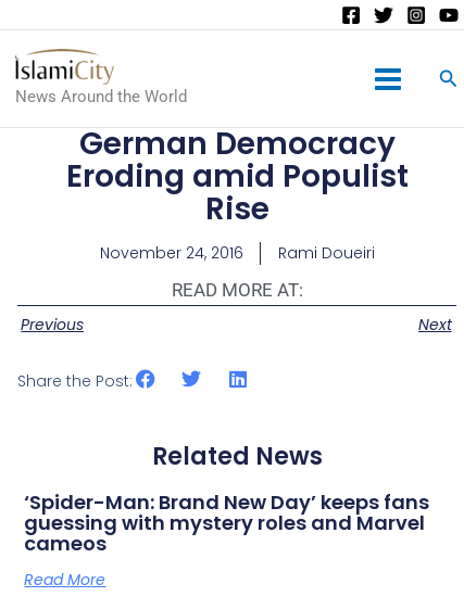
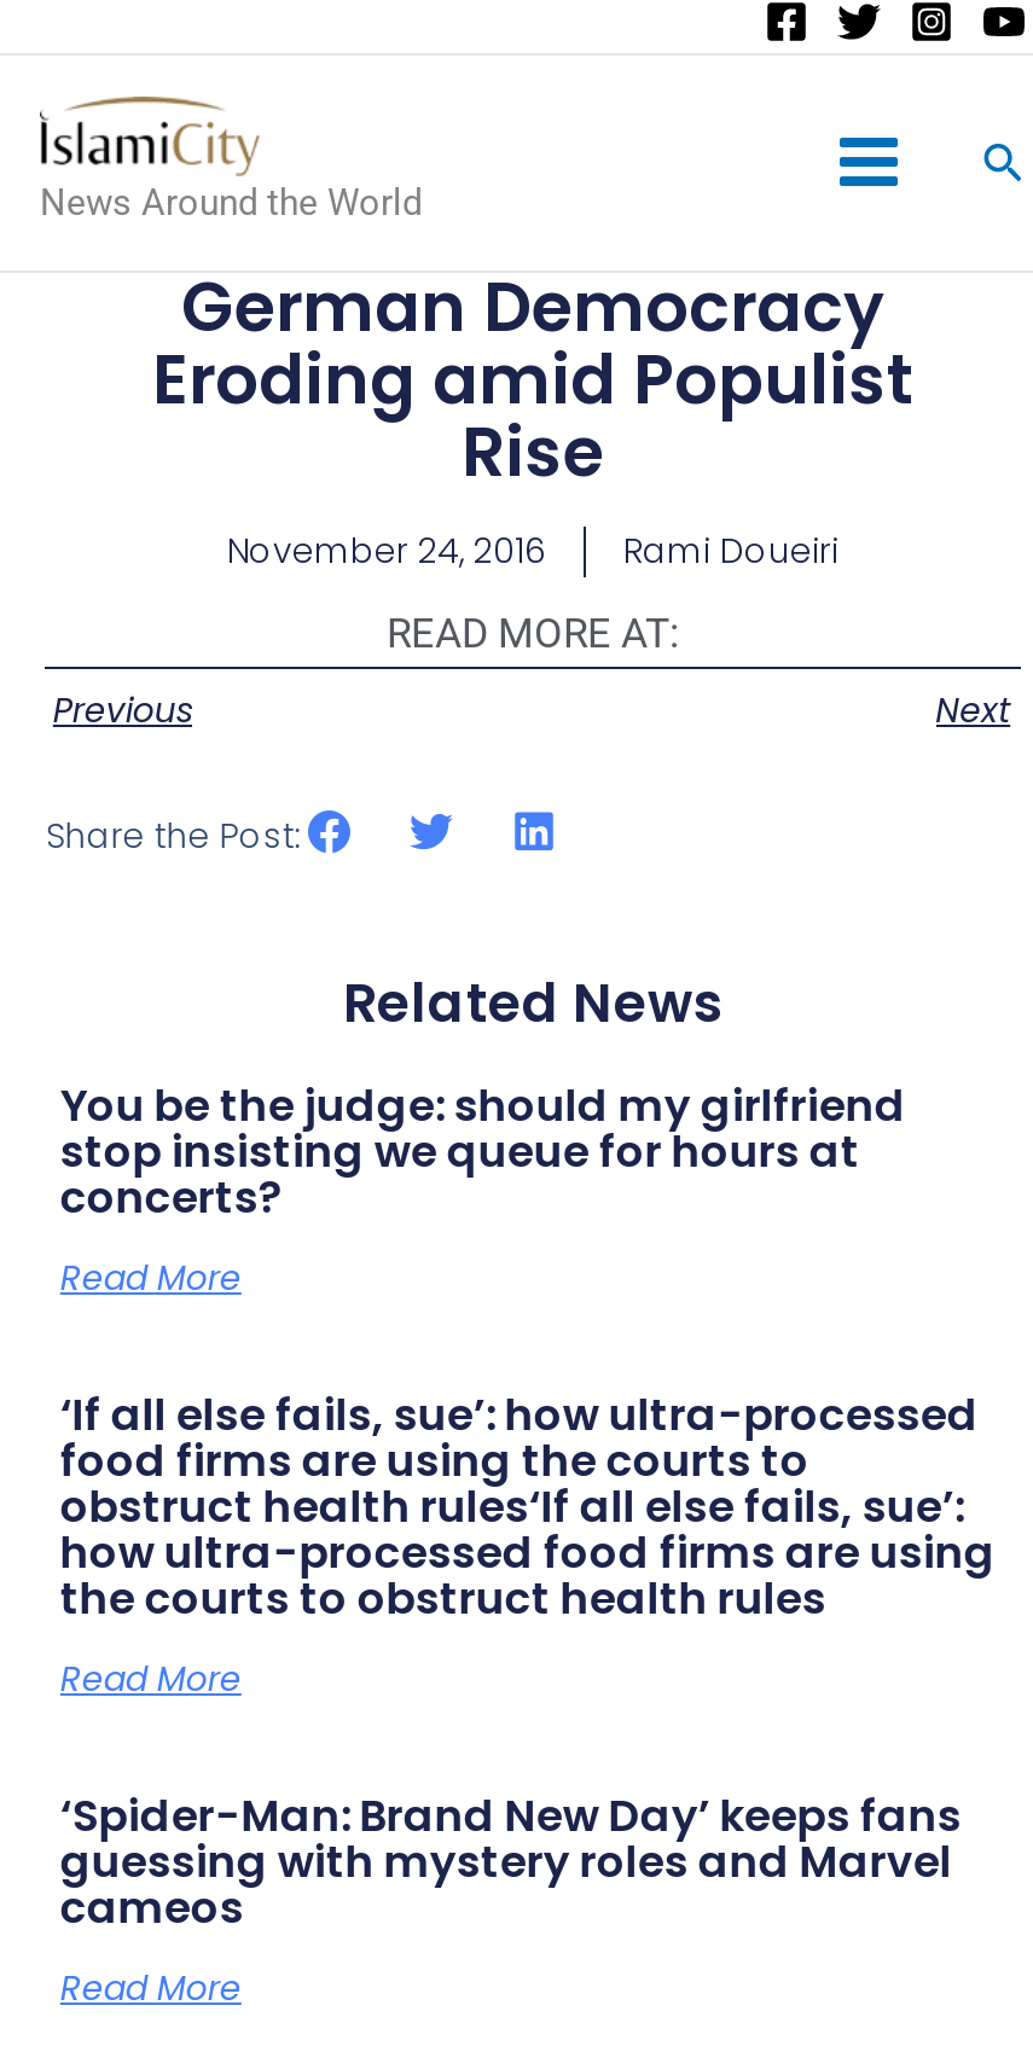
+ You be the judge: should my girlfriend
+ stop insisting we queue for hours at
+ concerts?
+ Read More
+ ‘If all else fails, sue’: how ultra-processed
+ food firms are using the courts to
+ obstruct health rules‘If all else fails, sue’:
+ how ultra-processed food firms are using
+ the courts to obstruct health rules
+ Read More
